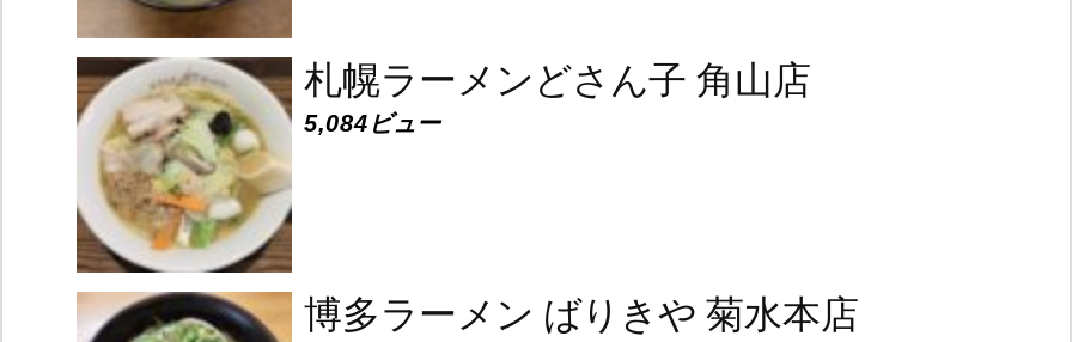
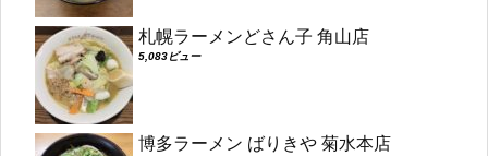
- 5,084ビュー
+ 5,083ビュー
